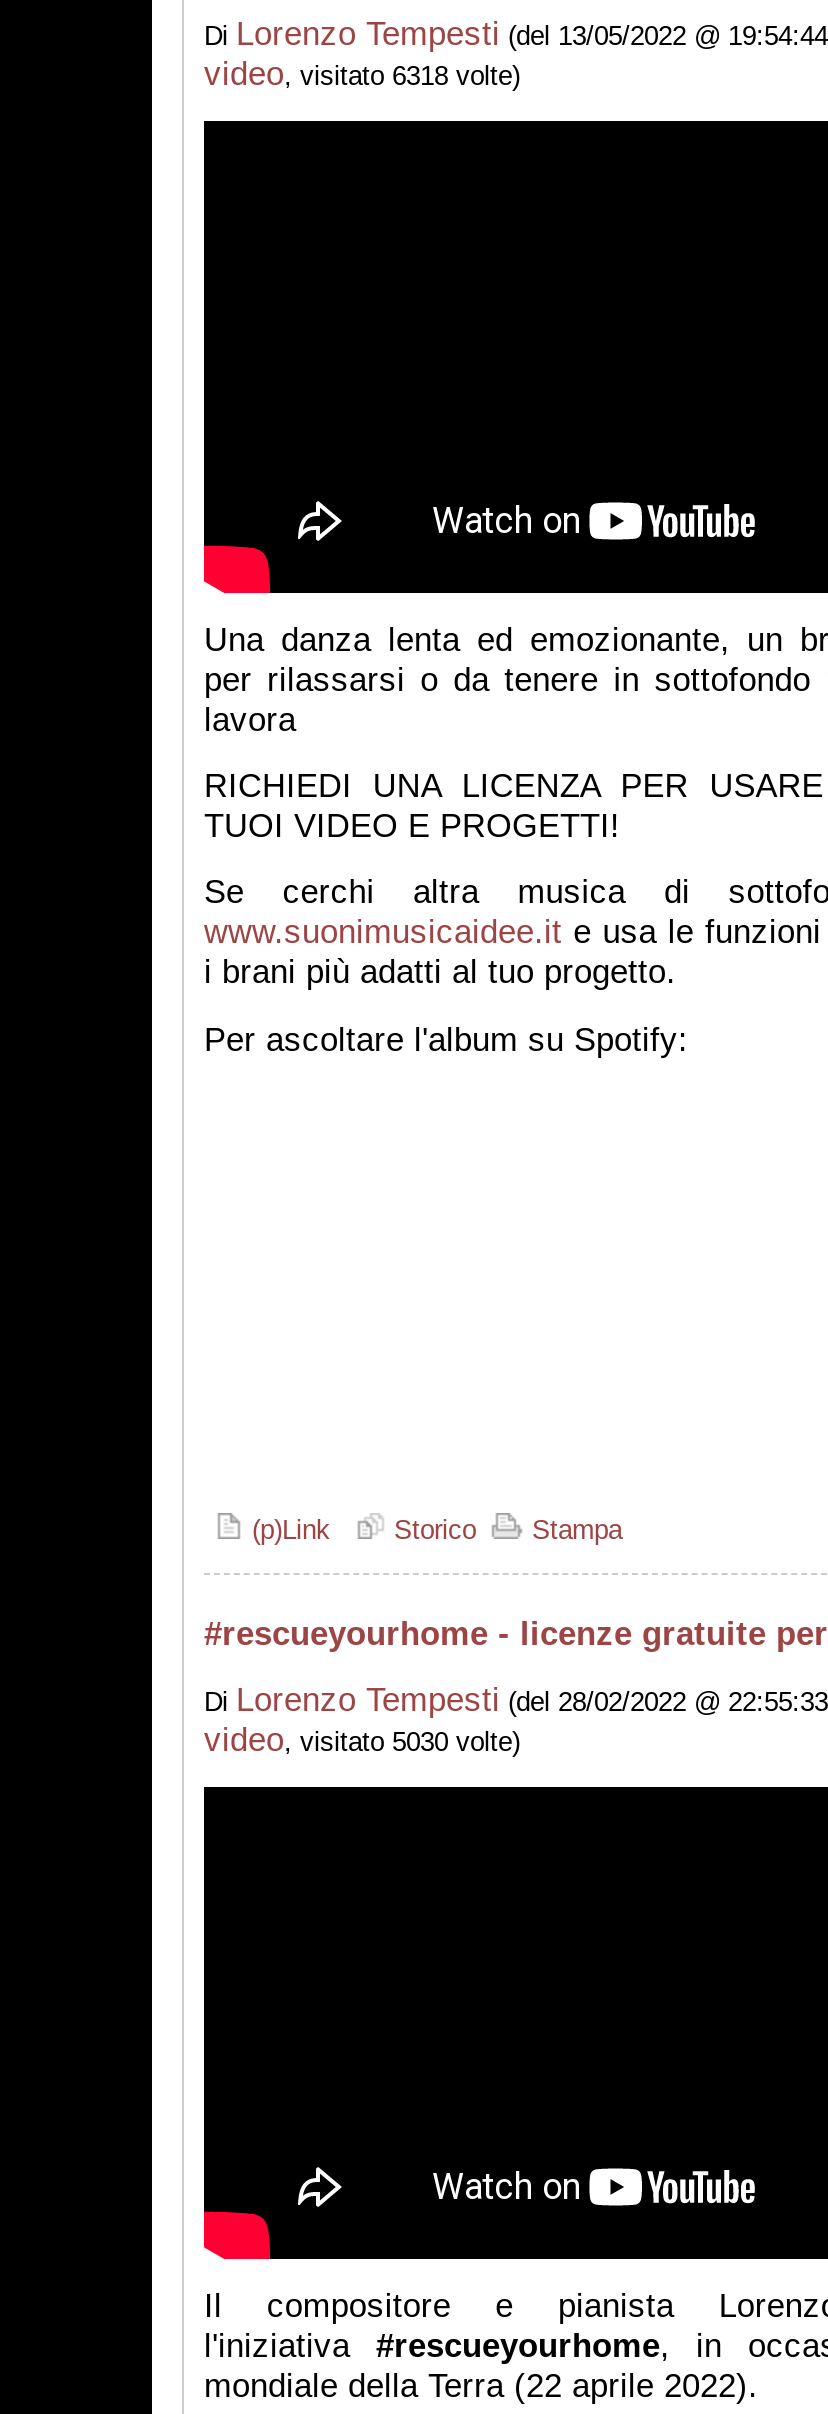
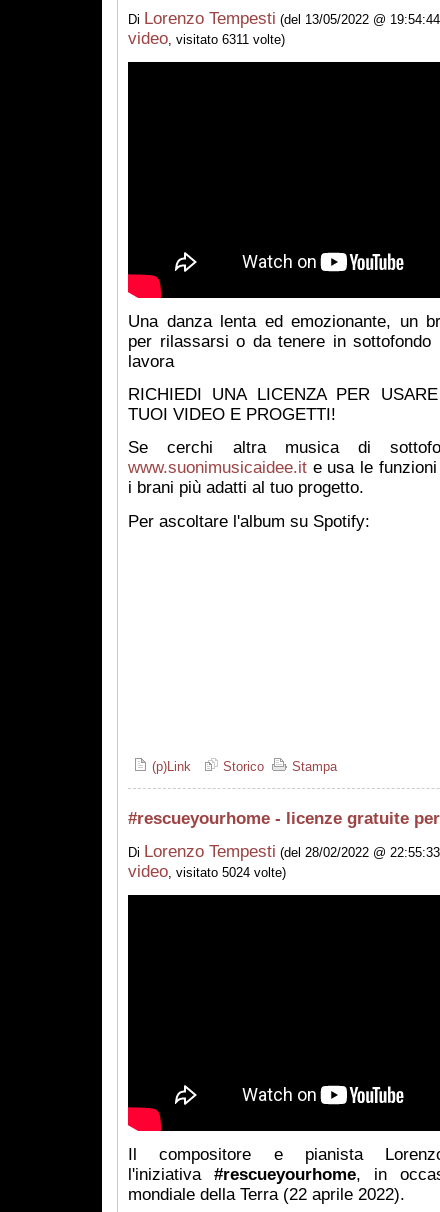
- video, visitato 6318 volte)
+ video, visitato 6311 volte)

- video, visitato 5030 volte)
+ video, visitato 5024 volte)
